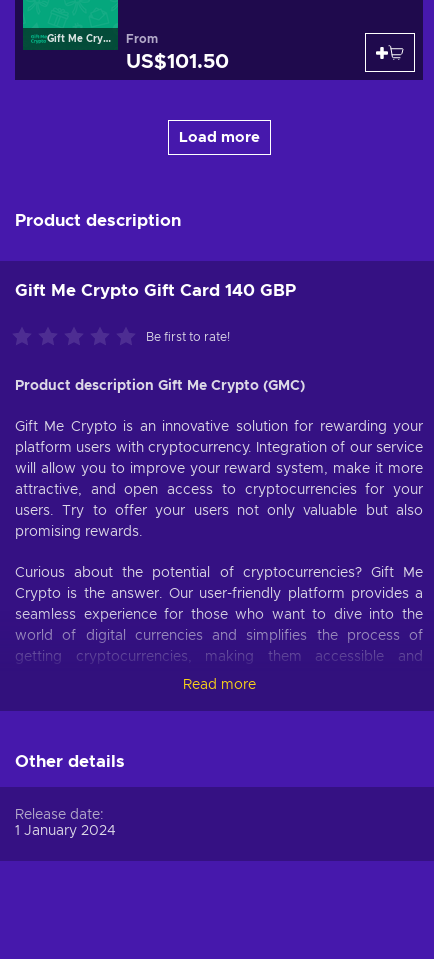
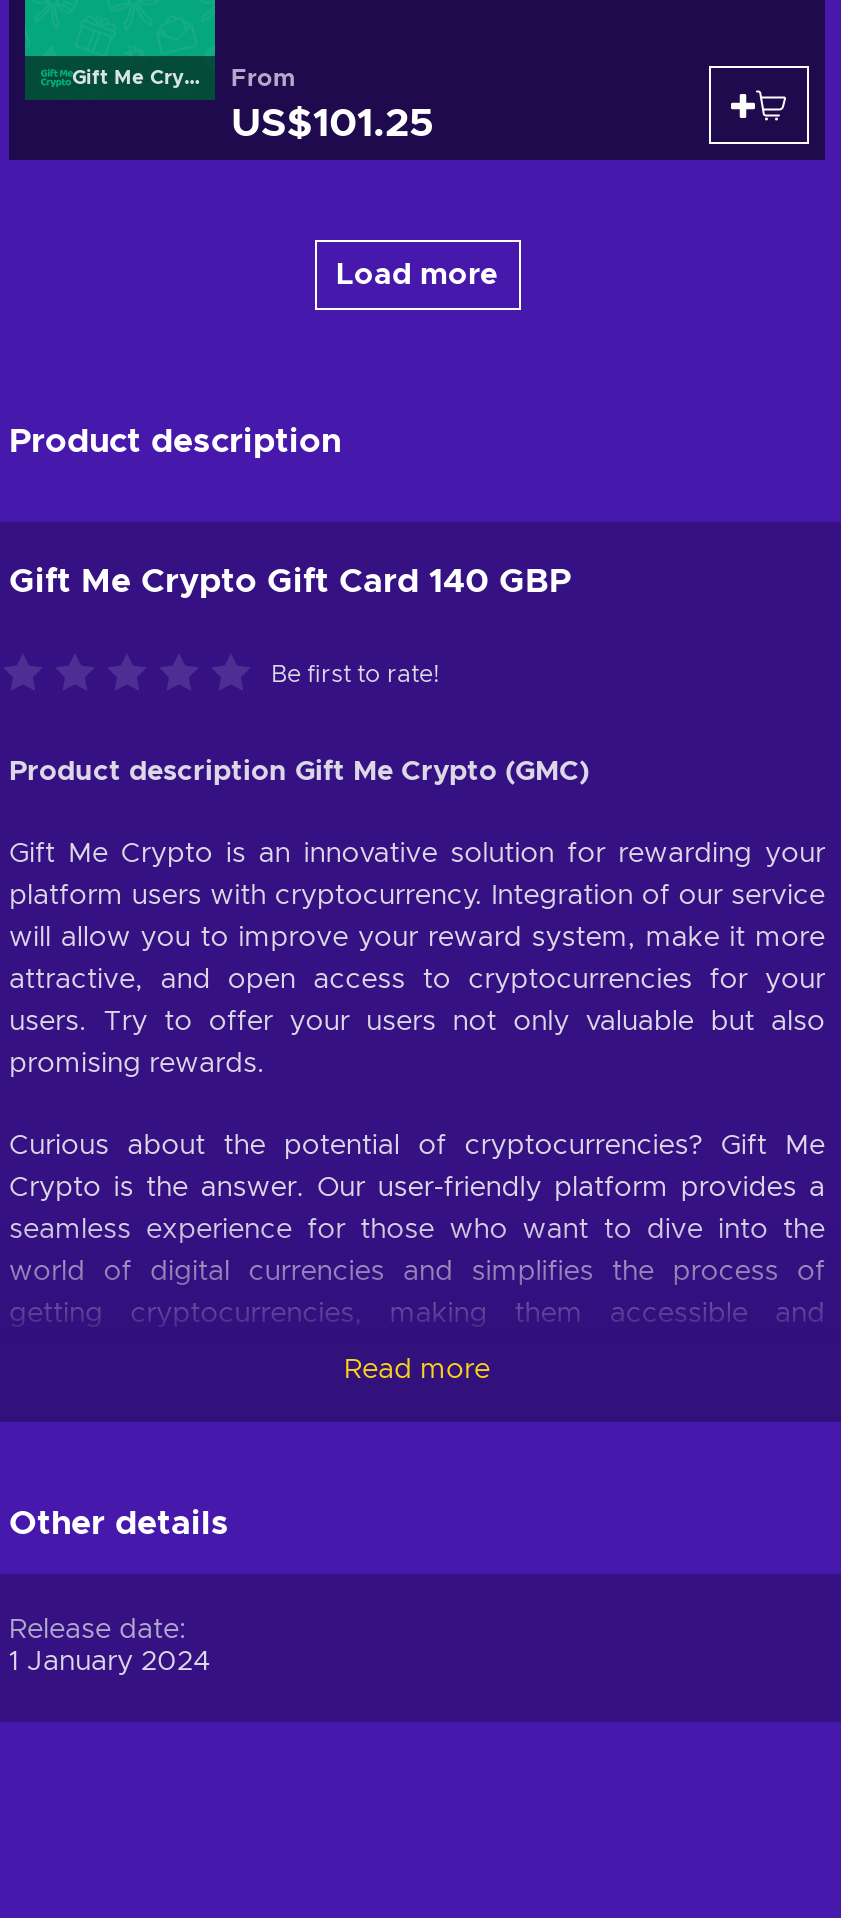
- US$101.50
+ US$101.25
